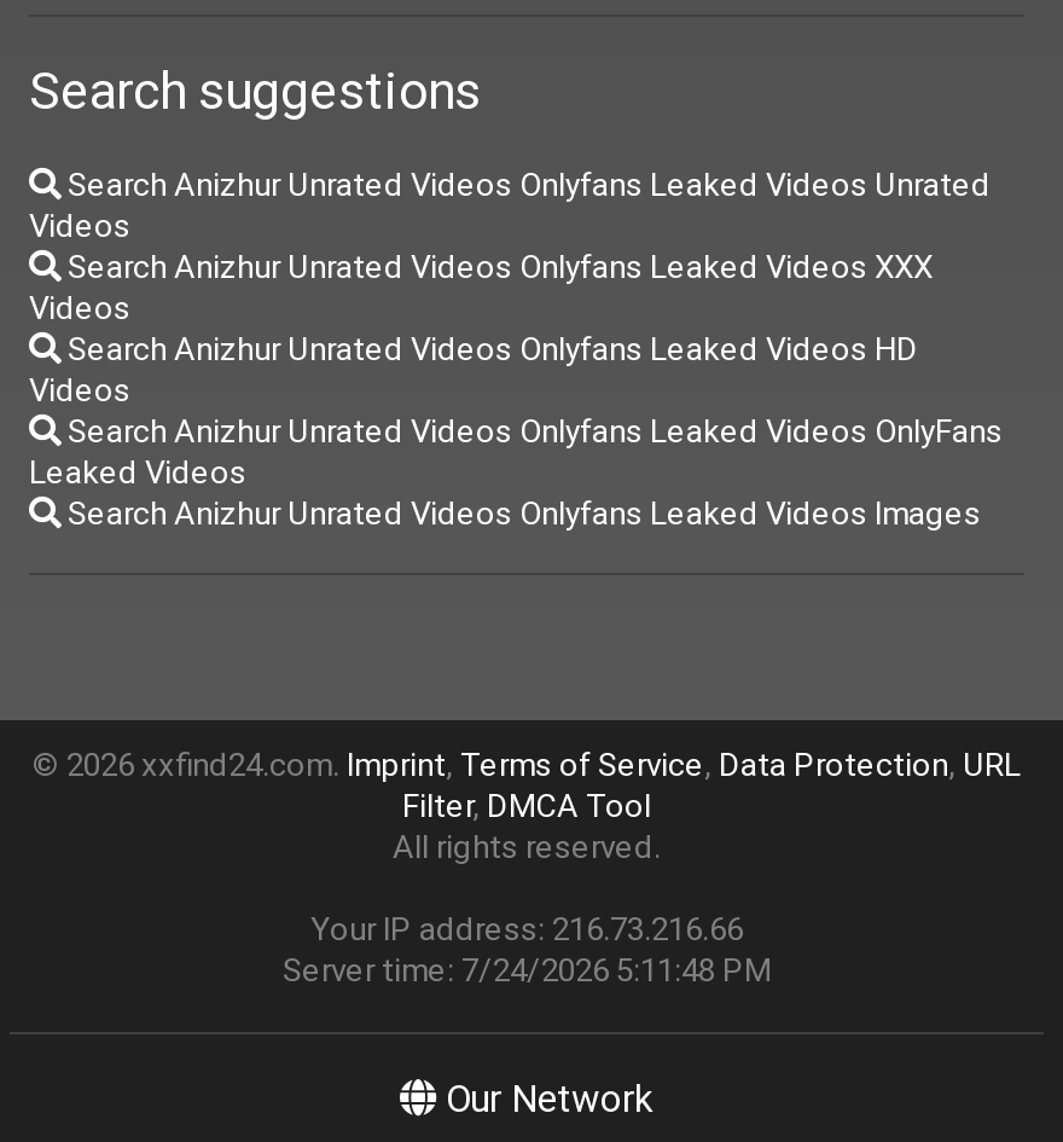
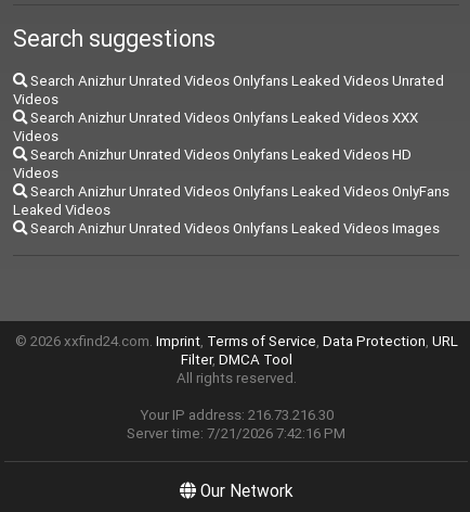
- Your IP address: 216.73.216.66
+ Your IP address: 216.73.216.30

- Server time: 7/24/2026 5:11:48 PM
+ Server time: 7/21/2026 7:42:16 PM
